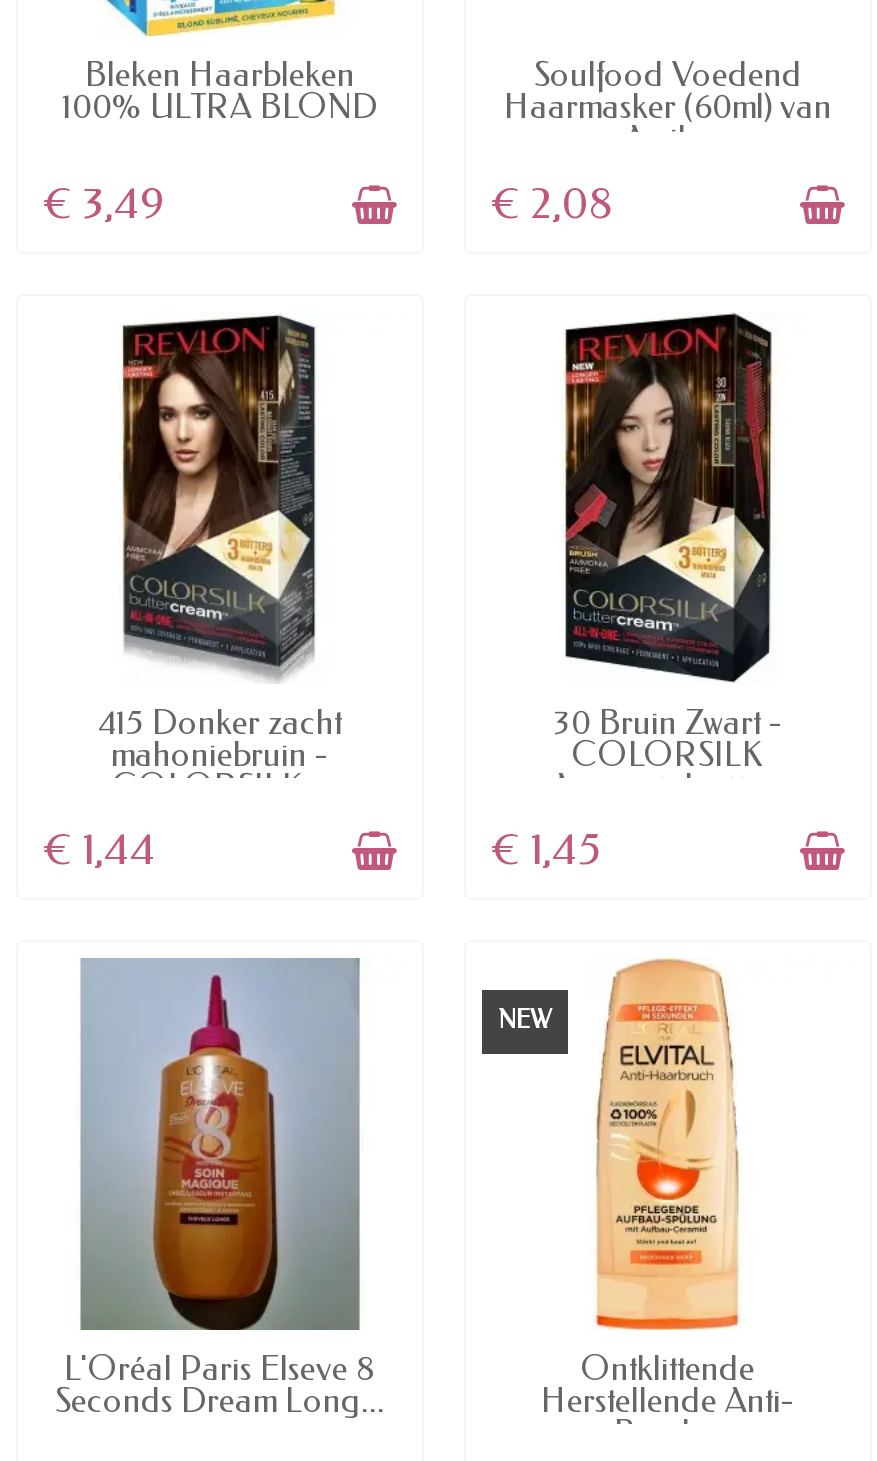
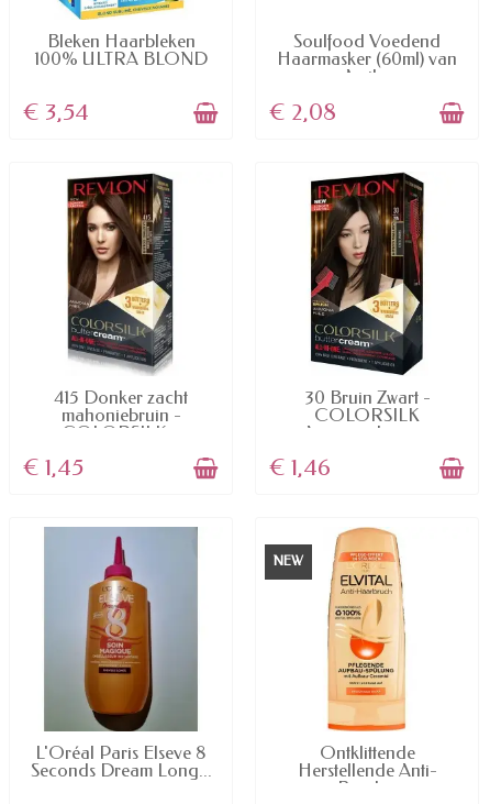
- € 3,49
+ € 3,54

- € 1,44
+ € 1,45

- € 1,45
+ € 1,46
